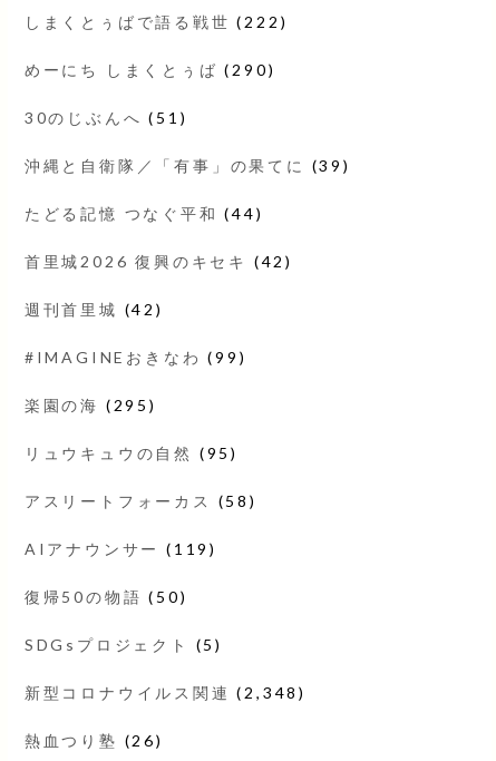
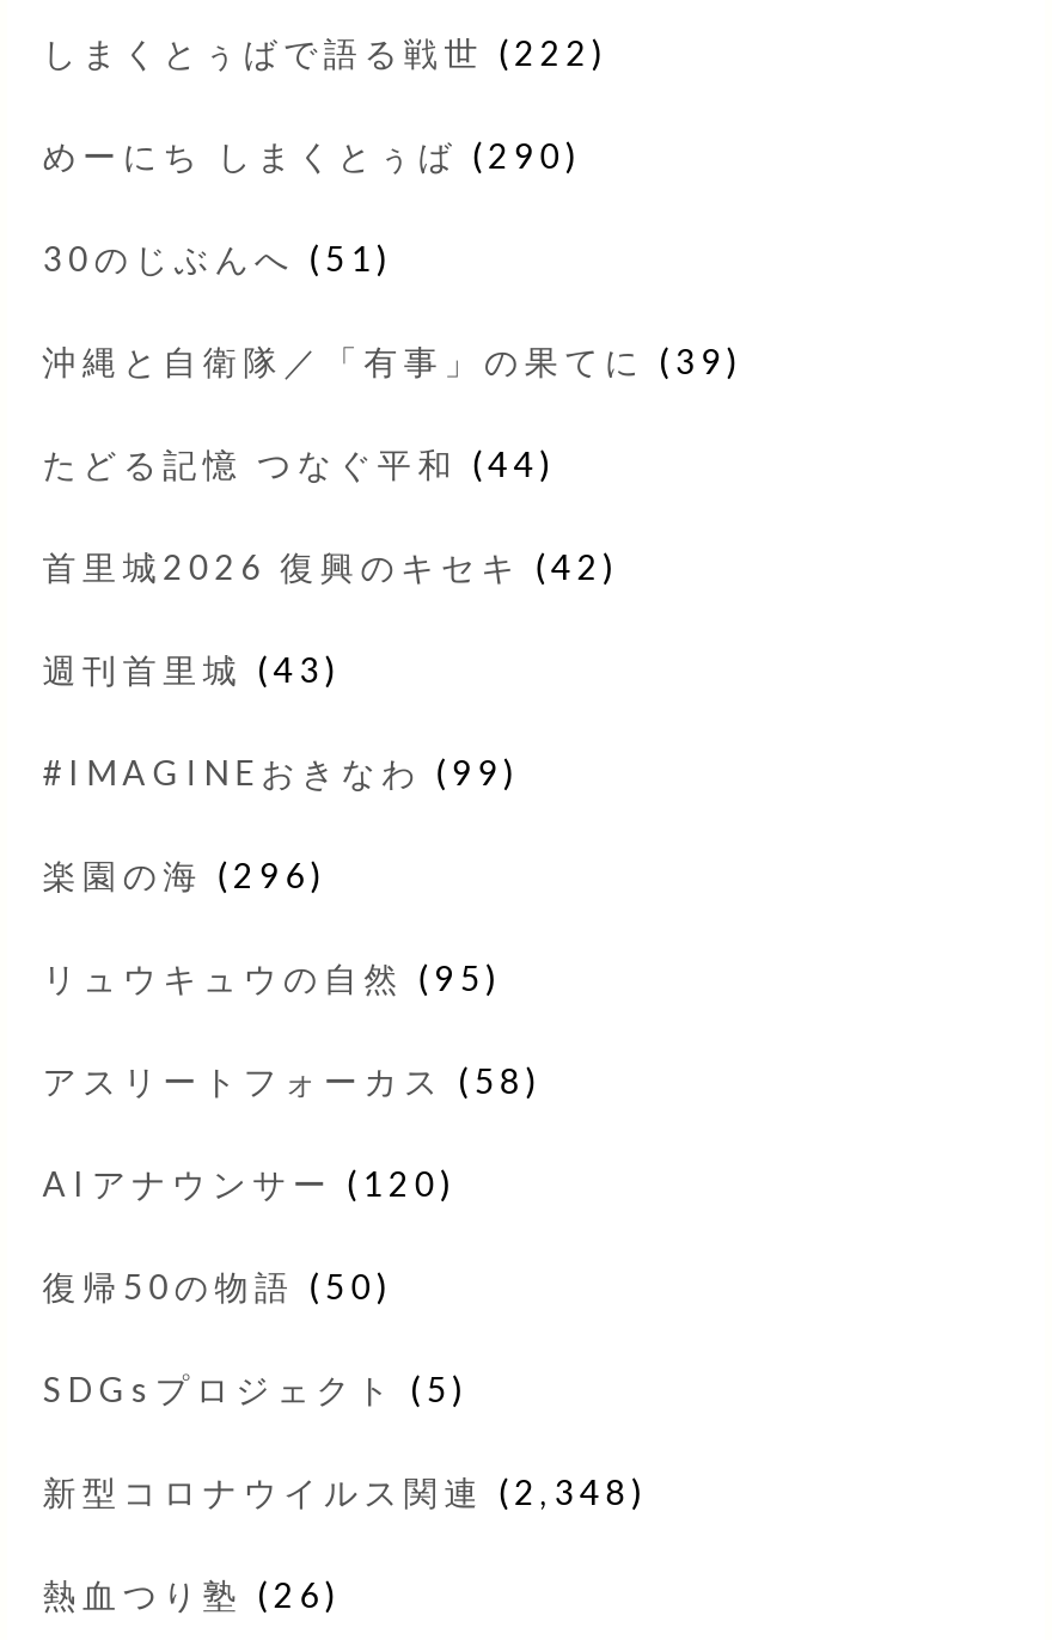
- 週刊首里城(42)
+ 週刊首里城(43)

- 楽園の海(295)
+ 楽園の海(296)

- AIアナウンサー(119)
+ AIアナウンサー(120)
